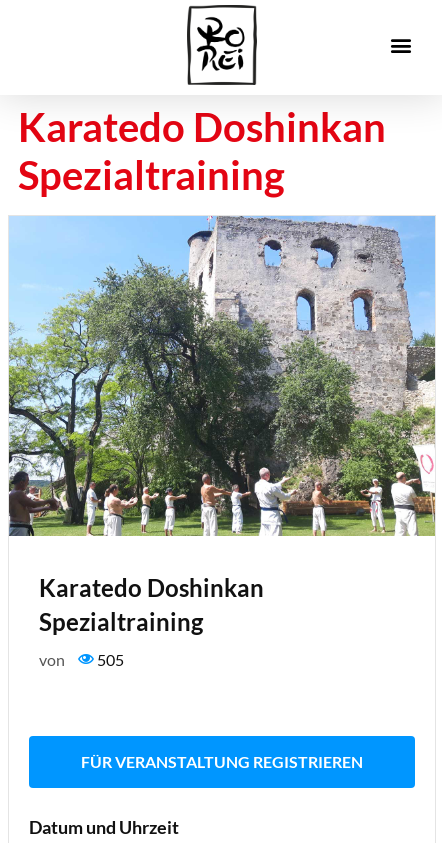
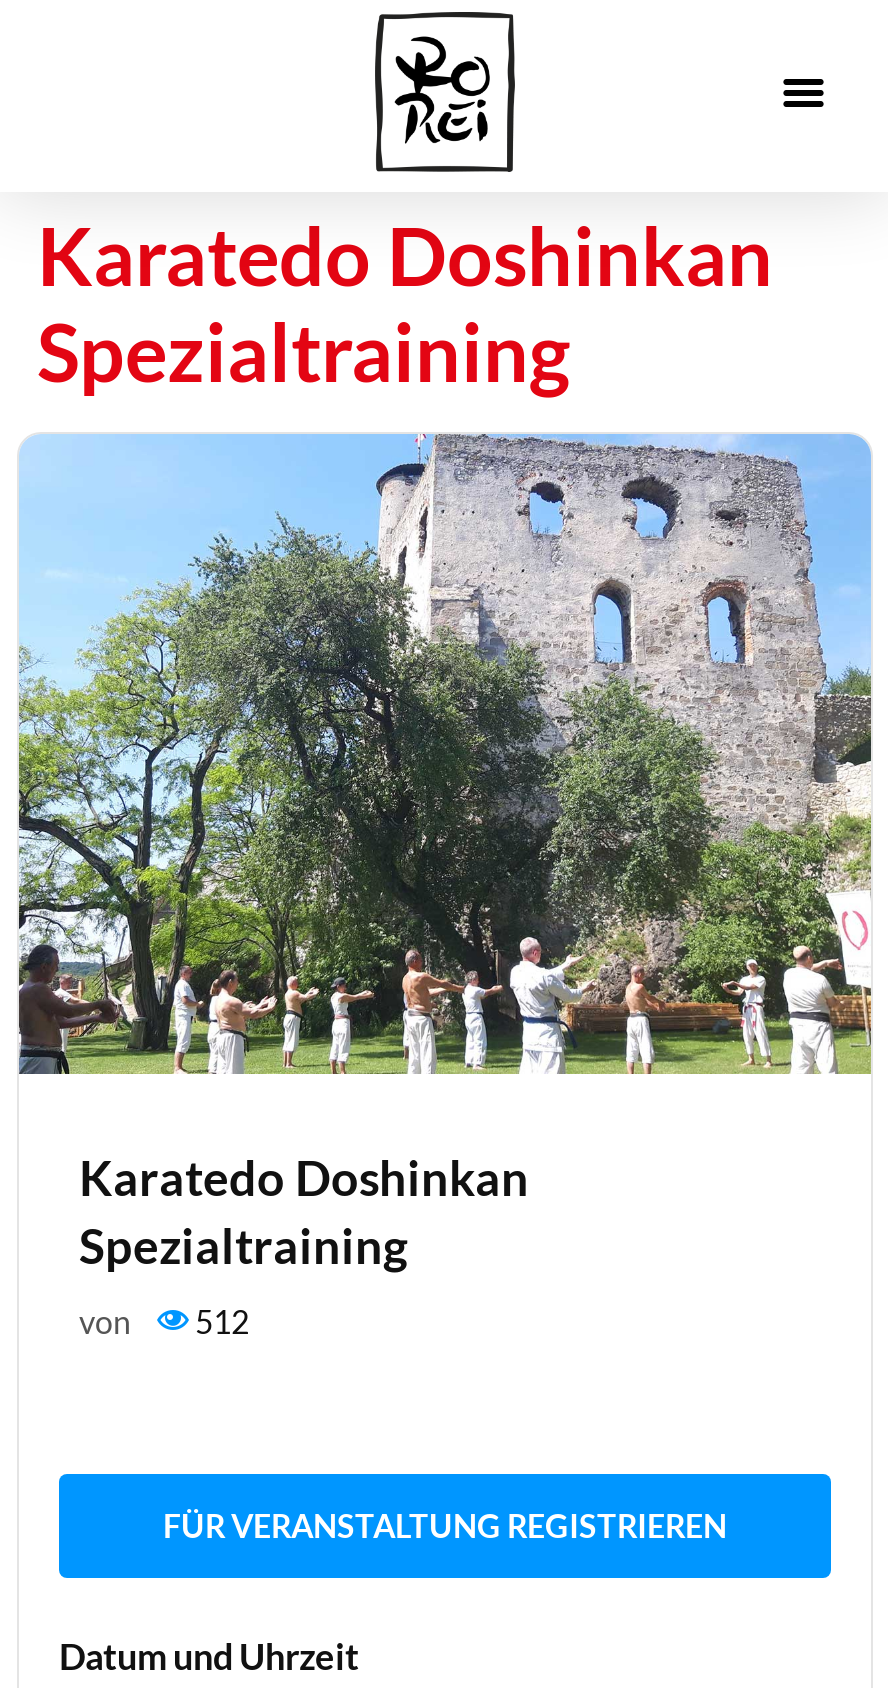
- von 505
+ von 512
